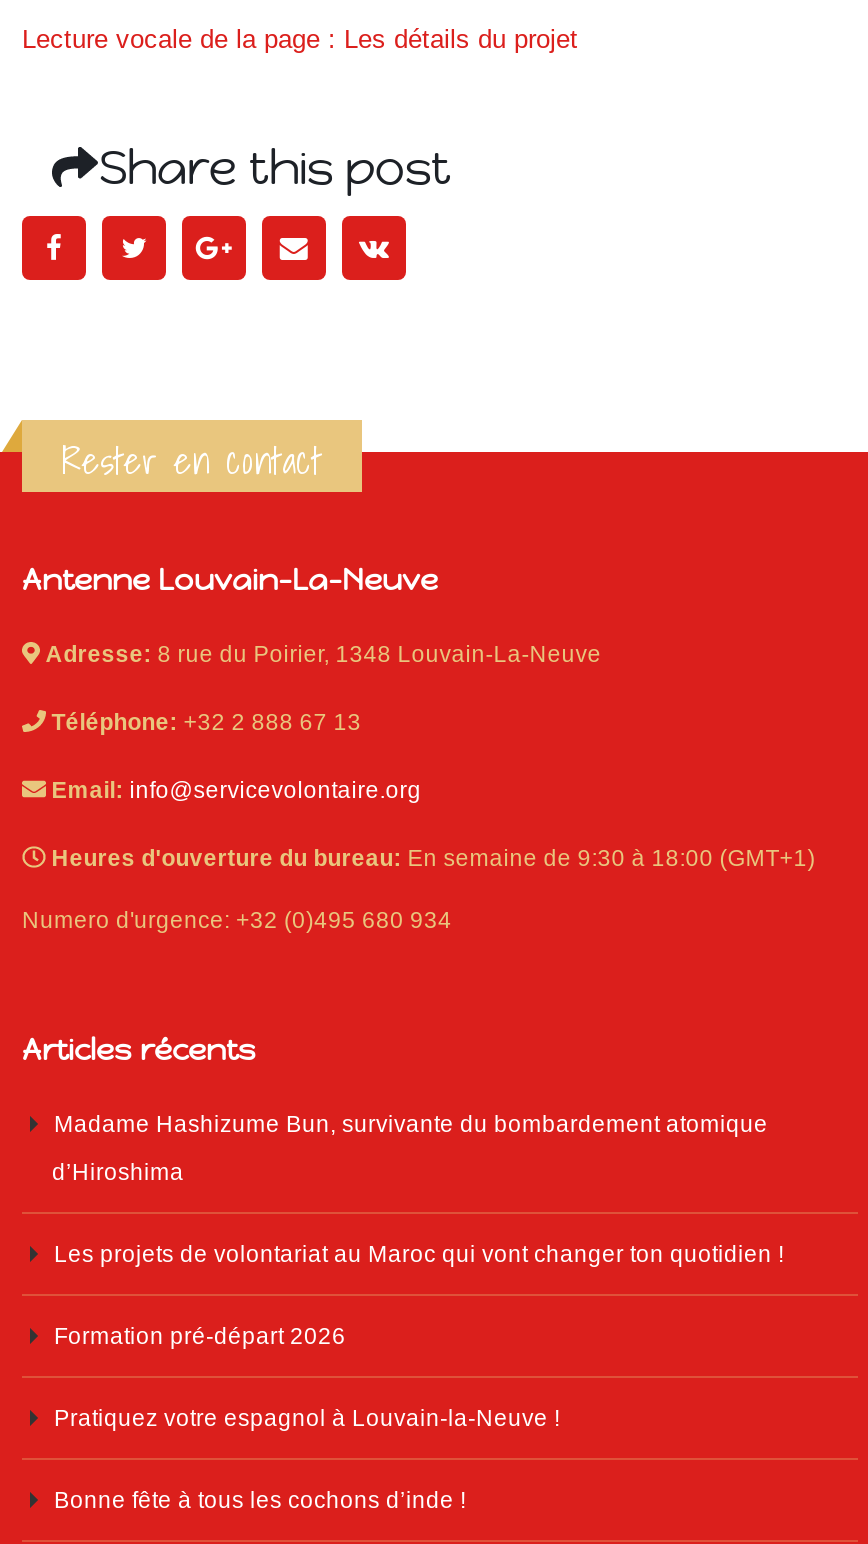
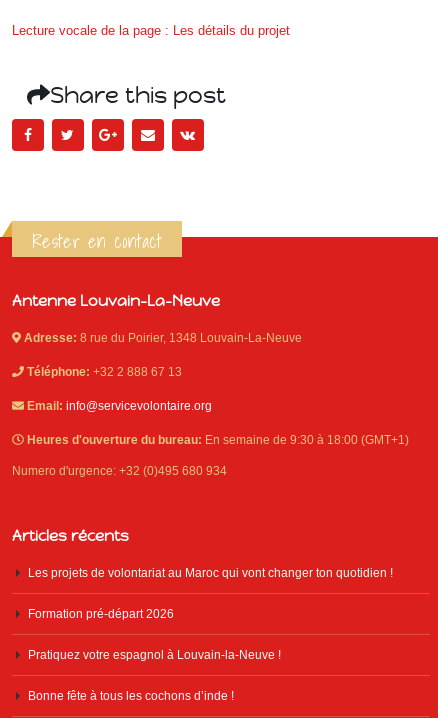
- Madame Hashizume Bun, survivante du bombardement atomique
- d’Hiroshima
